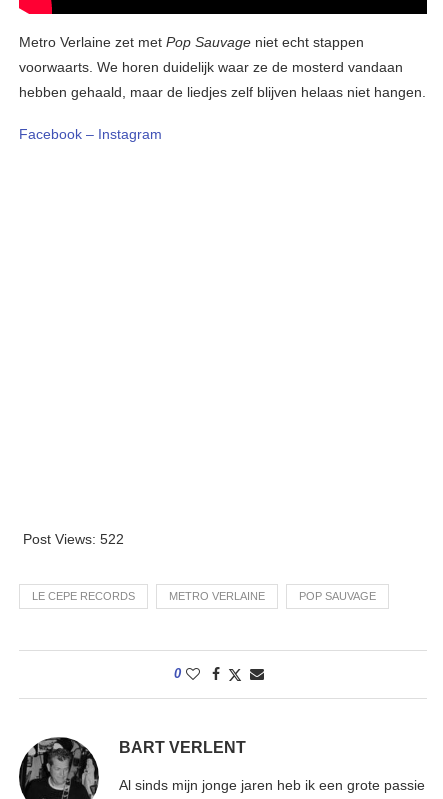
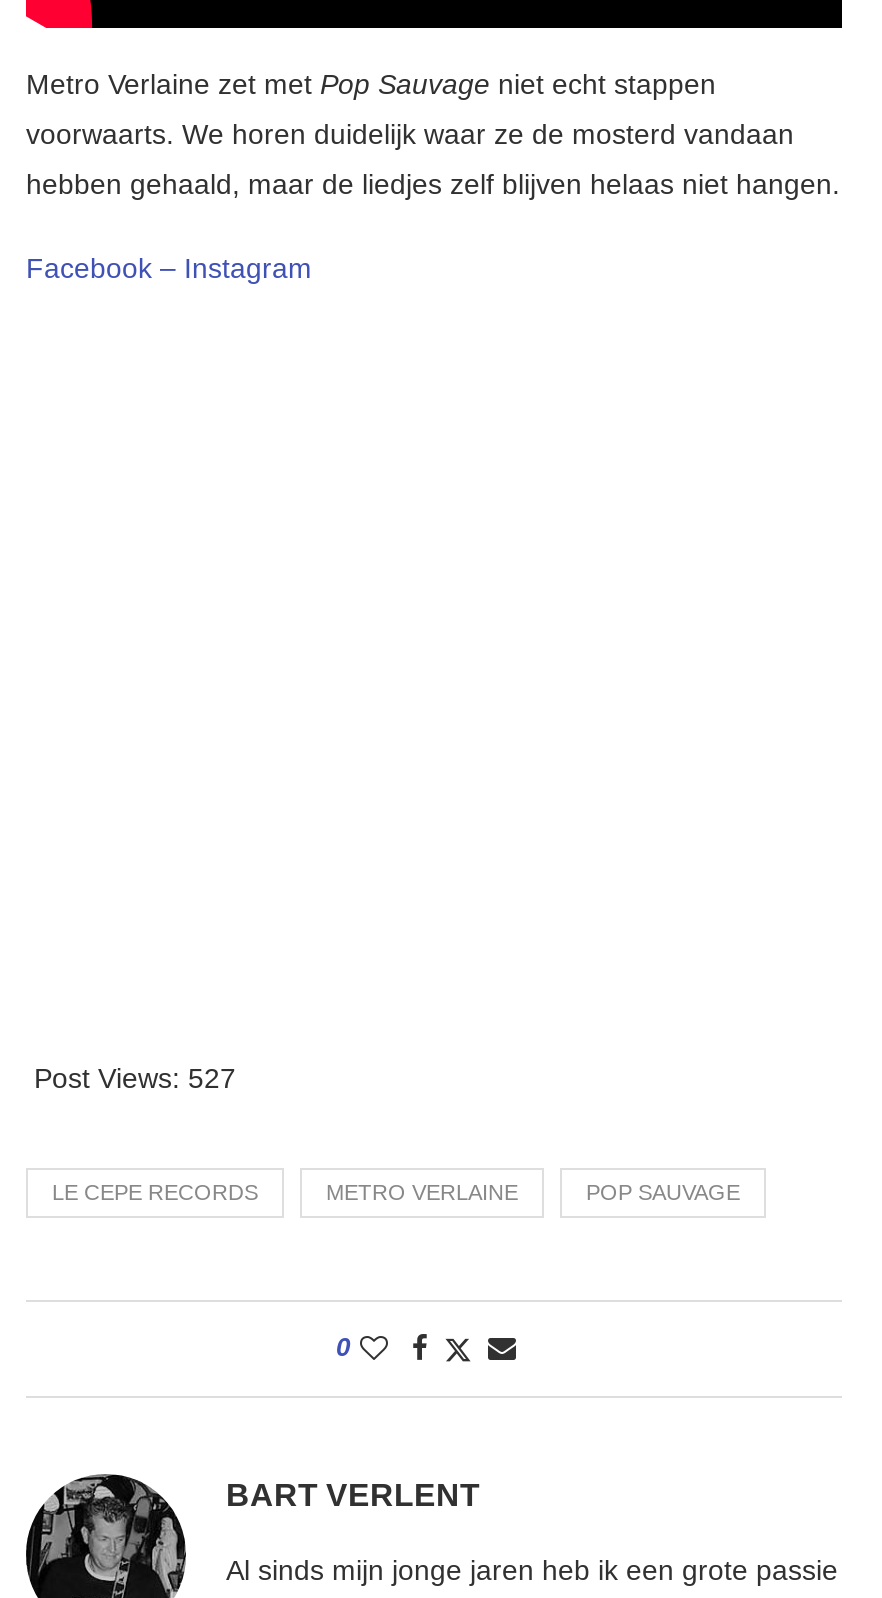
- Post Views: 522
+ Post Views: 527
